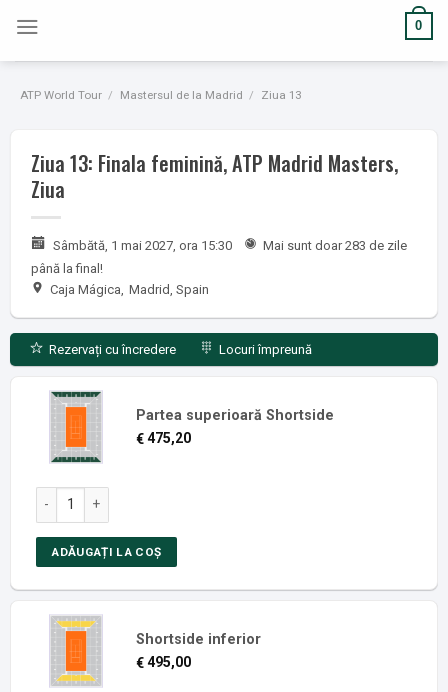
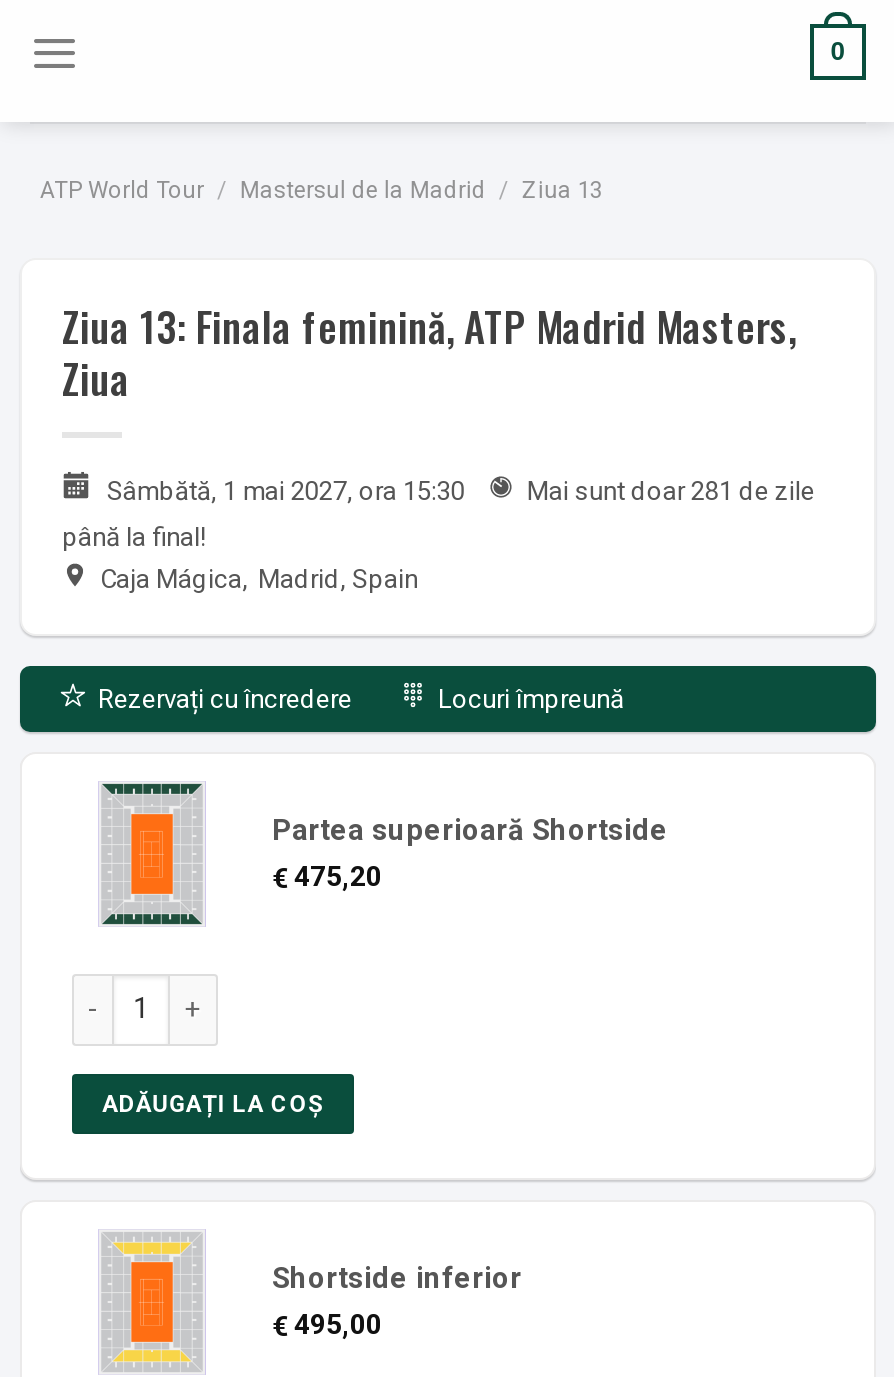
- Mai sunt doar 283 de zile
+ Mai sunt doar 281 de zile
